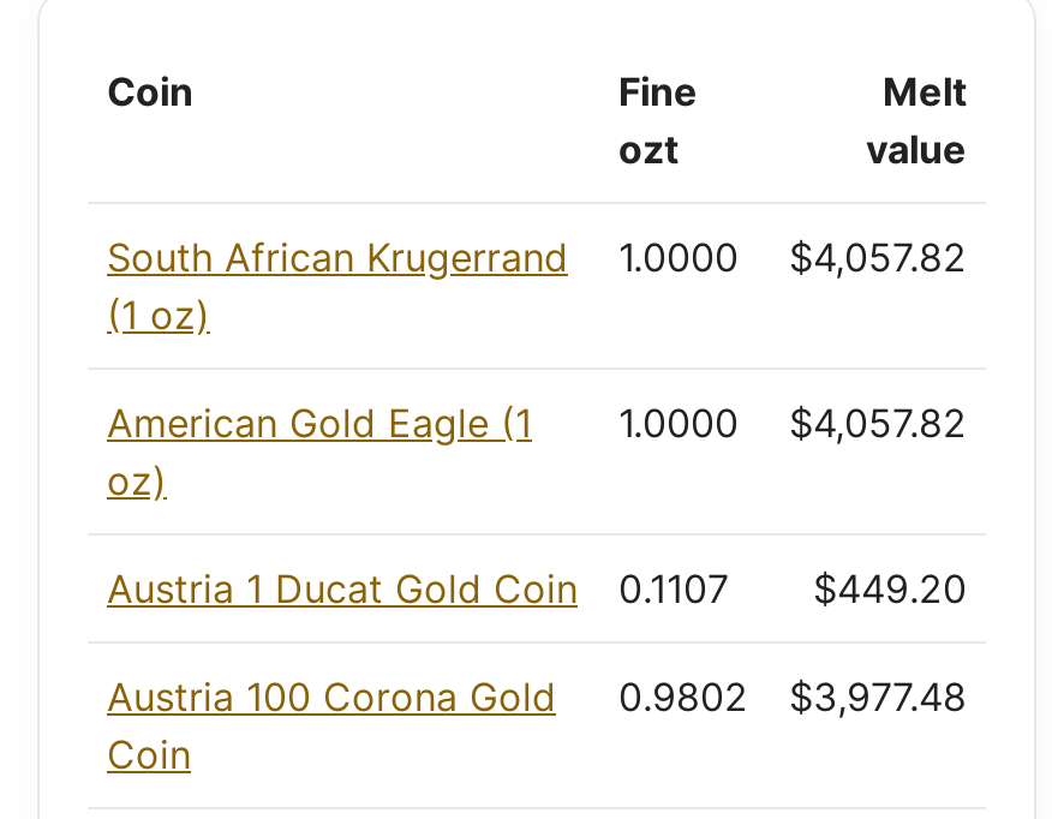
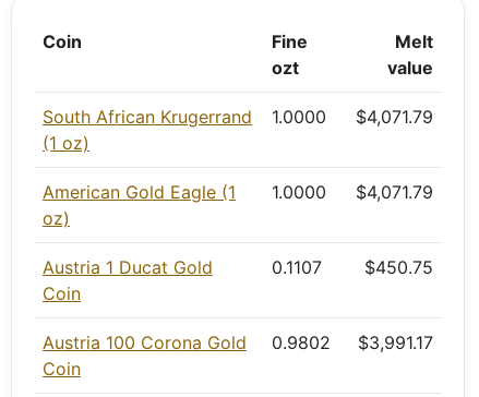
- South African Krugerrand 1.0000 $4,057.82
+ South African Krugerrand 1.0000 $4,071.79

- American Gold Eagle (1 1.0000 $4,057.82
+ American Gold Eagle (1 1.0000 $4,071.79

- $449.20
+ $450.75

- Austria 100 Corona Gold 0.9802 $3,977.48
+ Austria 100 Corona Gold 0.9802 $3,991.17
